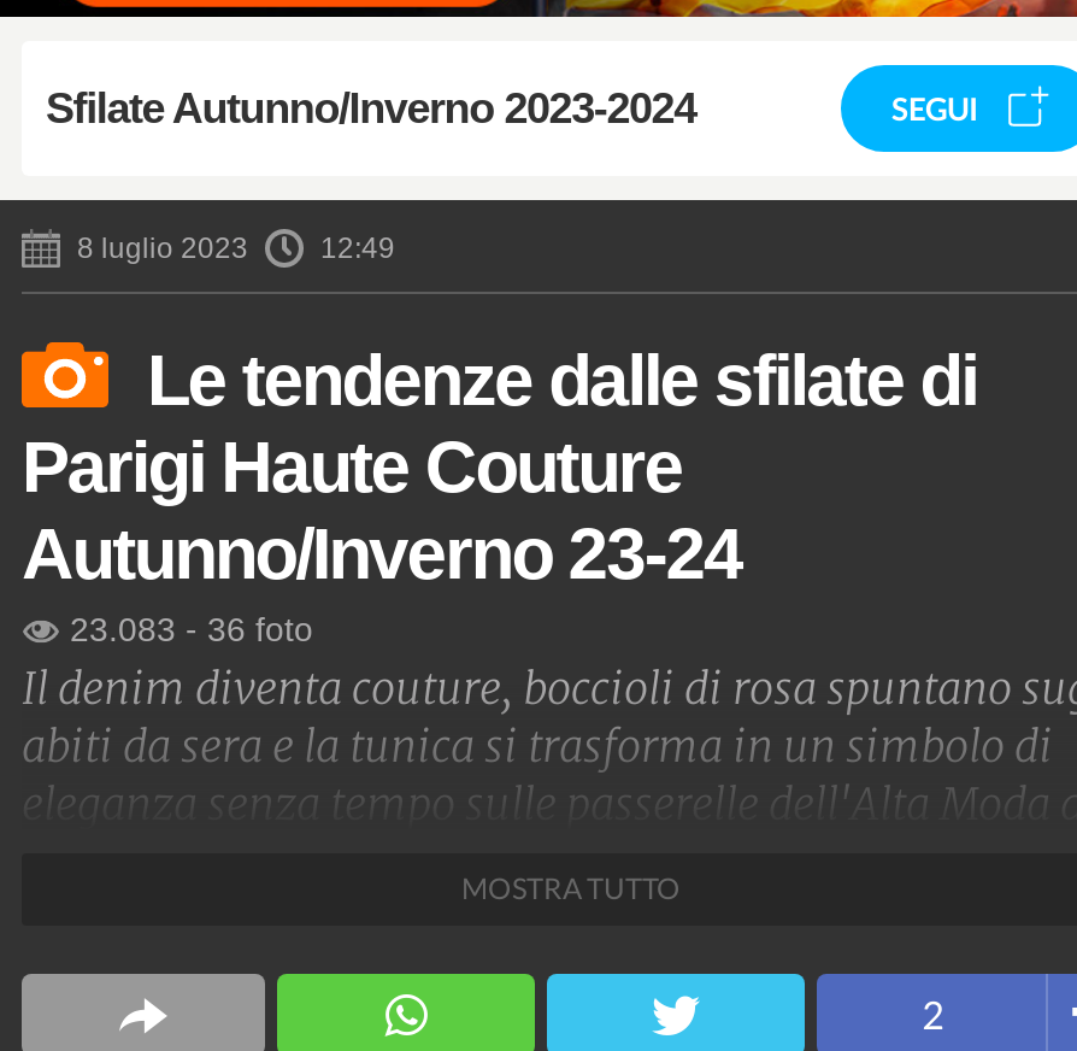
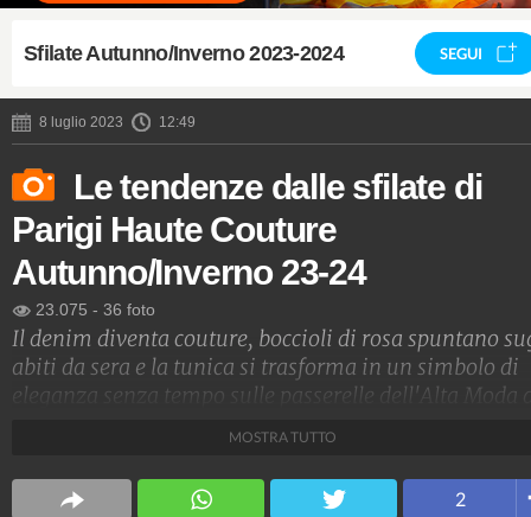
- 23.083 - 36 foto
+ 23.075 - 36 foto
